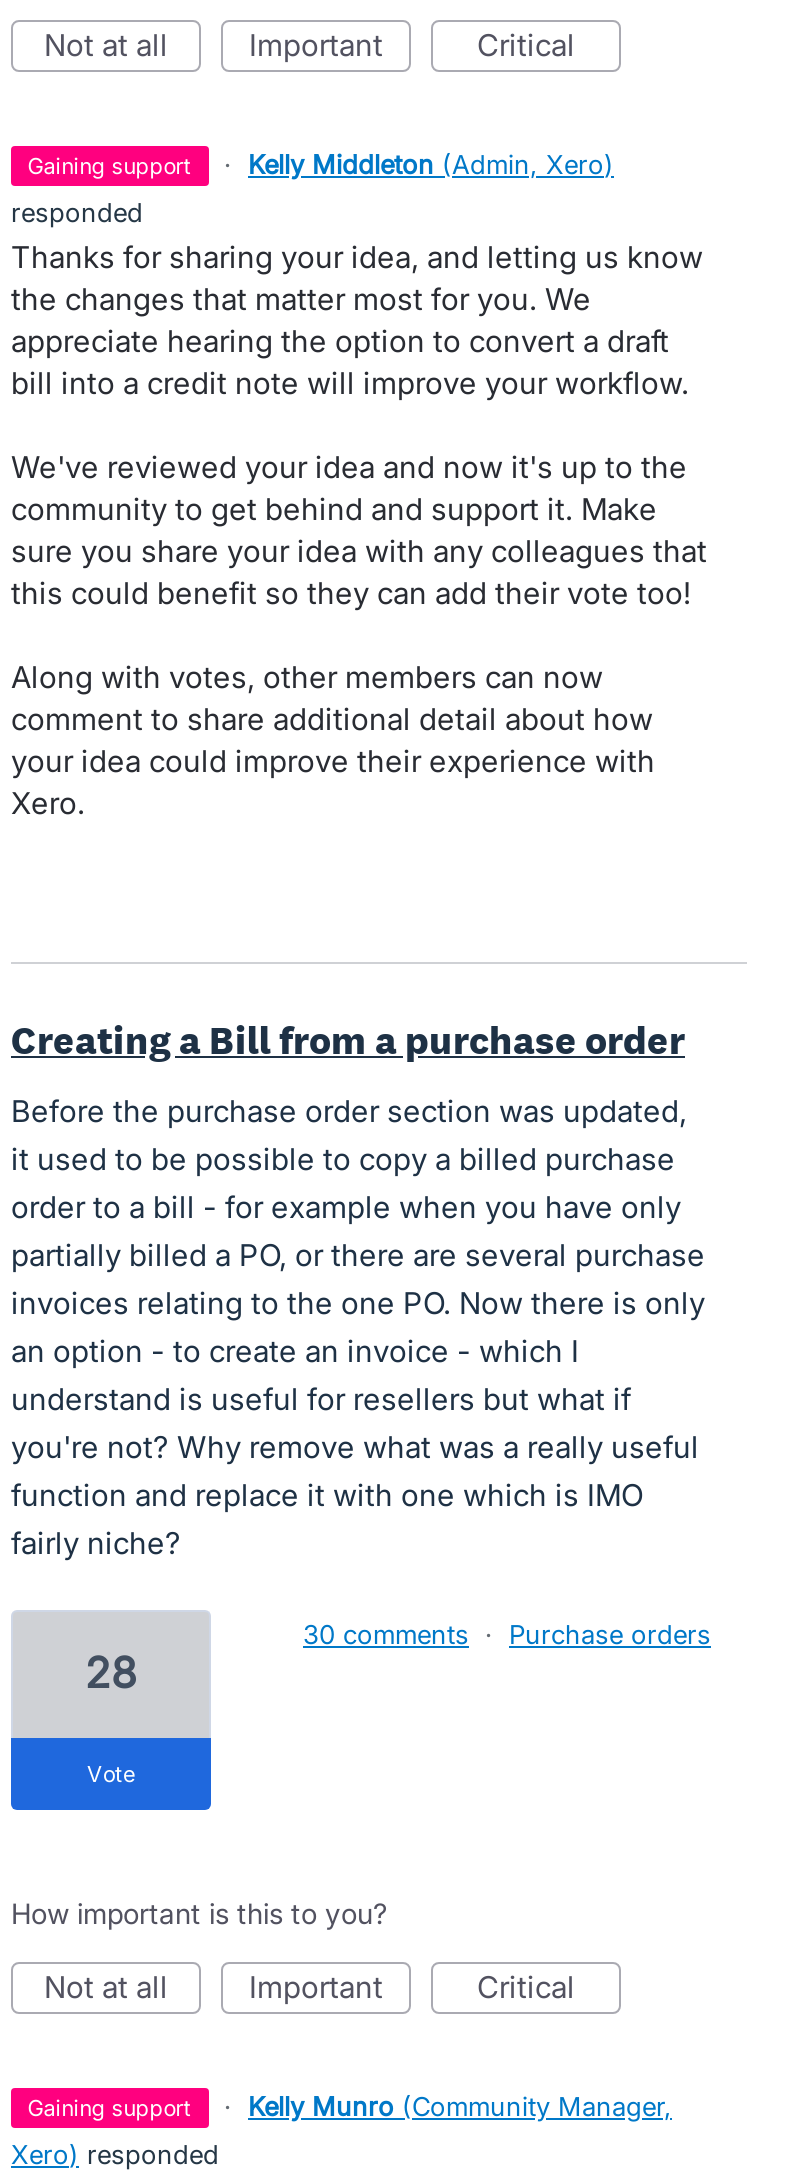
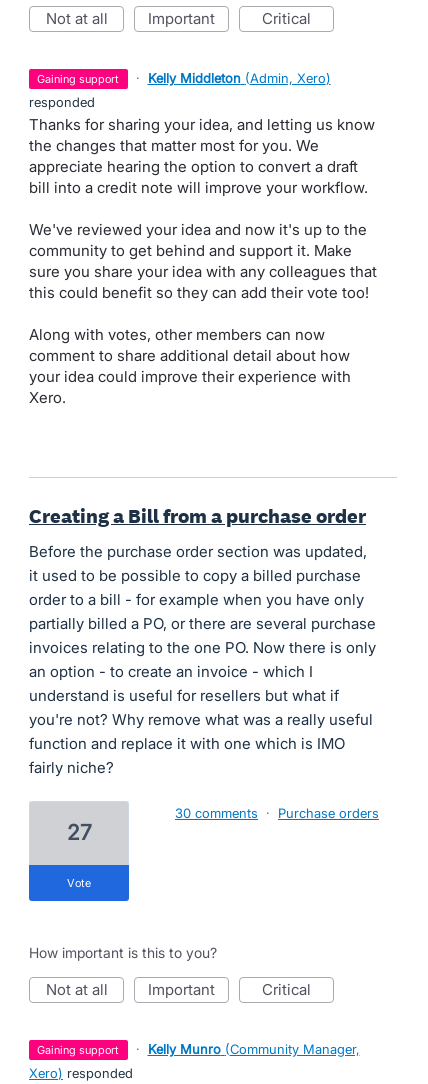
- 28
+ 27
